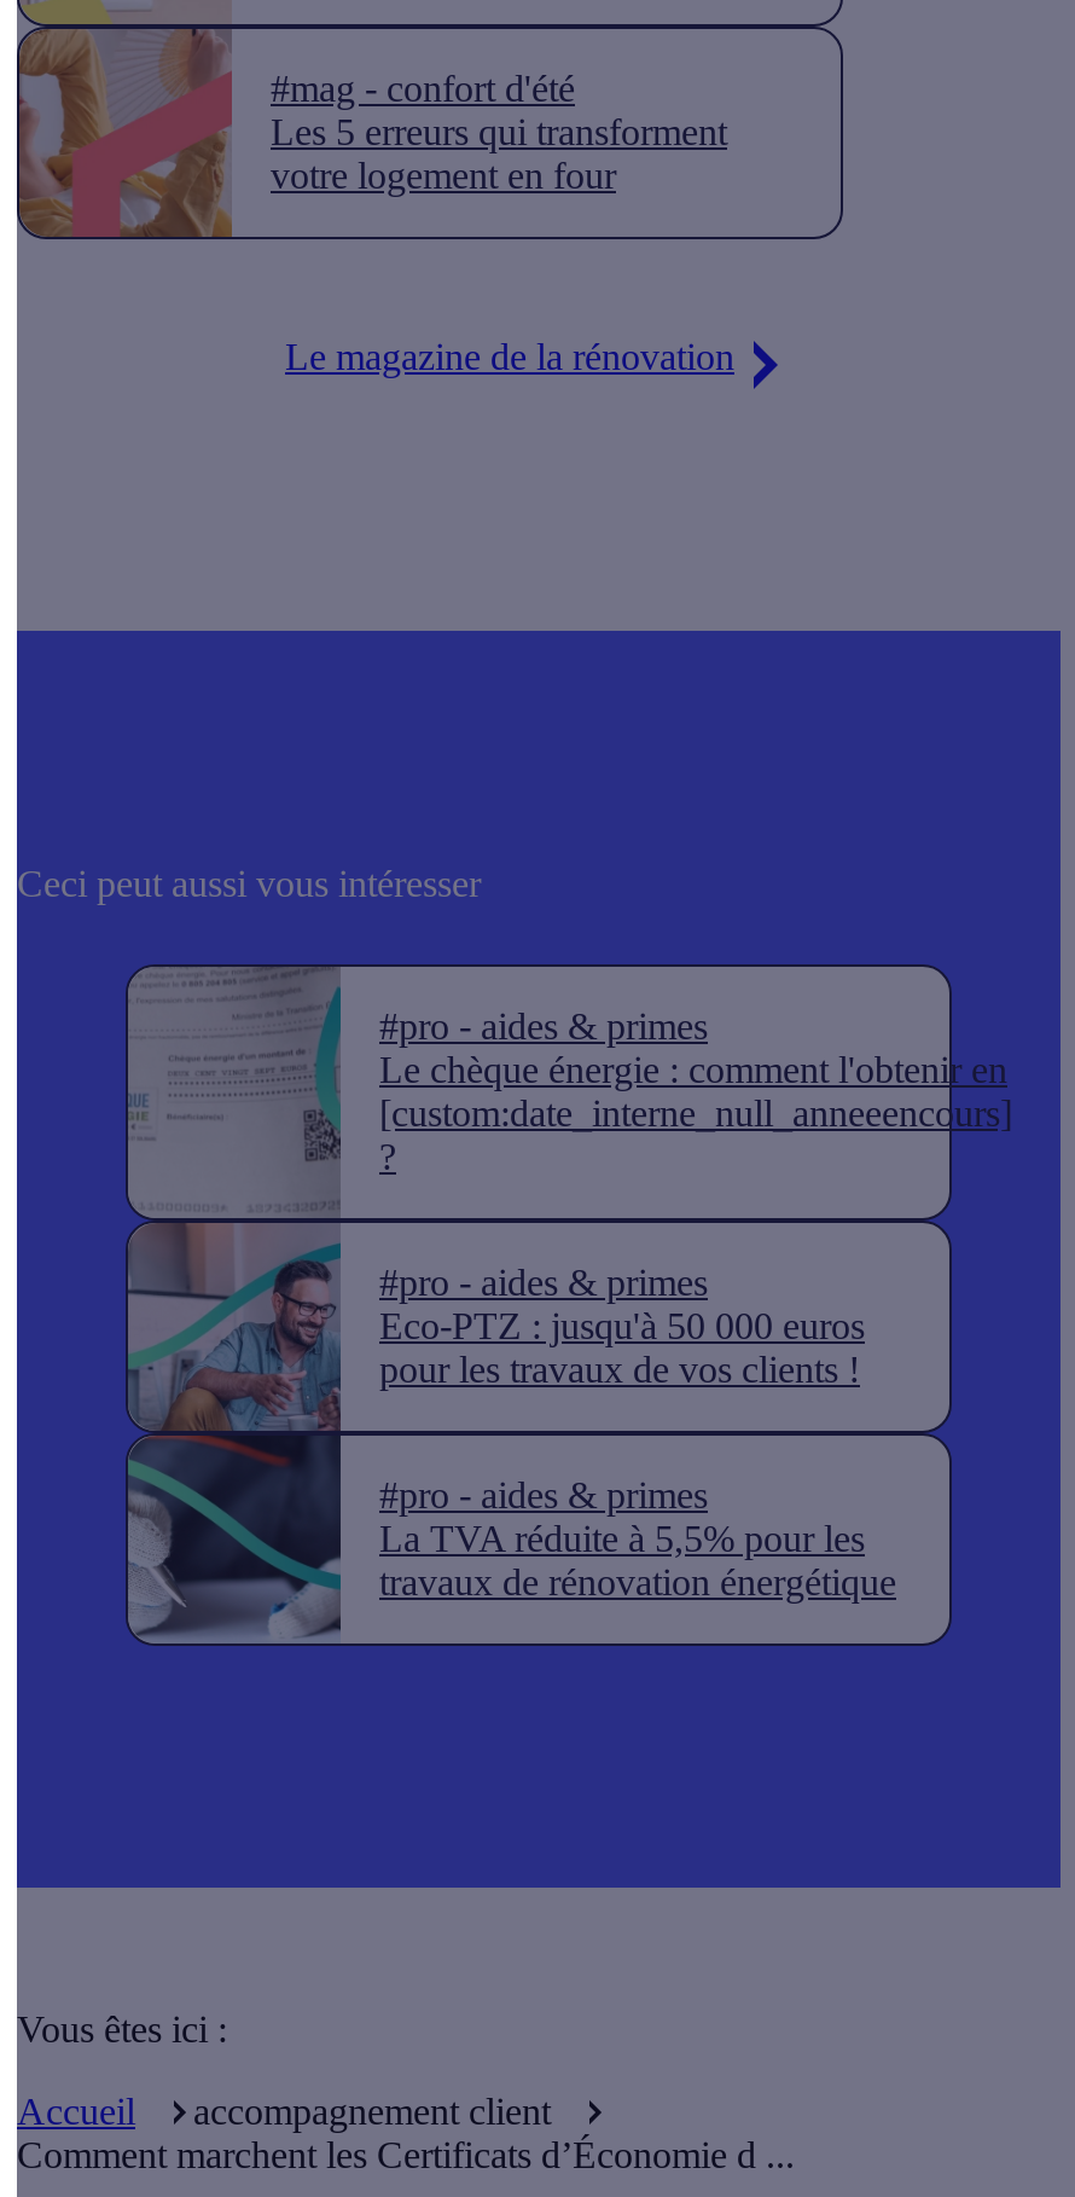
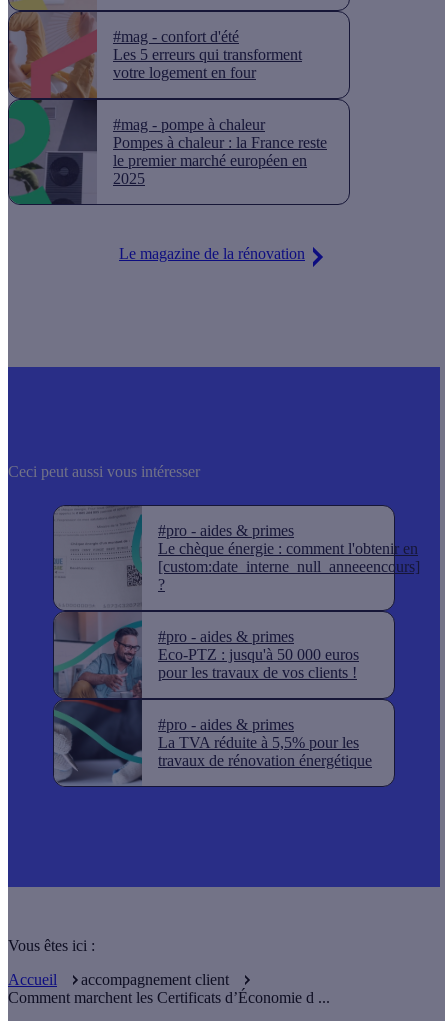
+ [image]
+ #mag - pompe à chaleur
+ Pompes à chaleur : la France reste
+ le premier marché européen en
+ 2025
